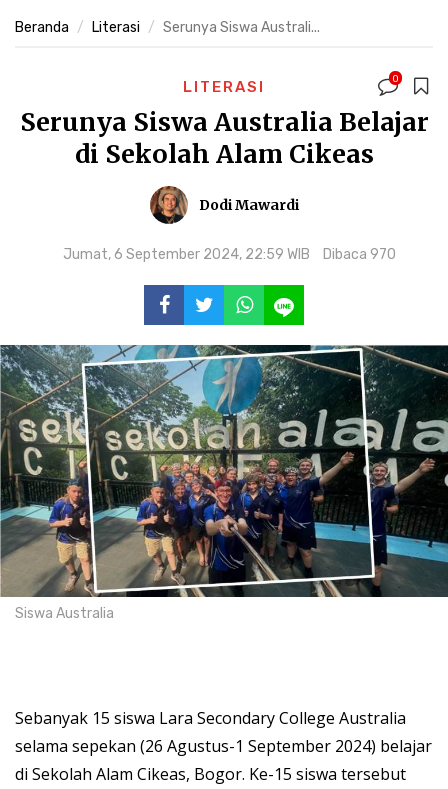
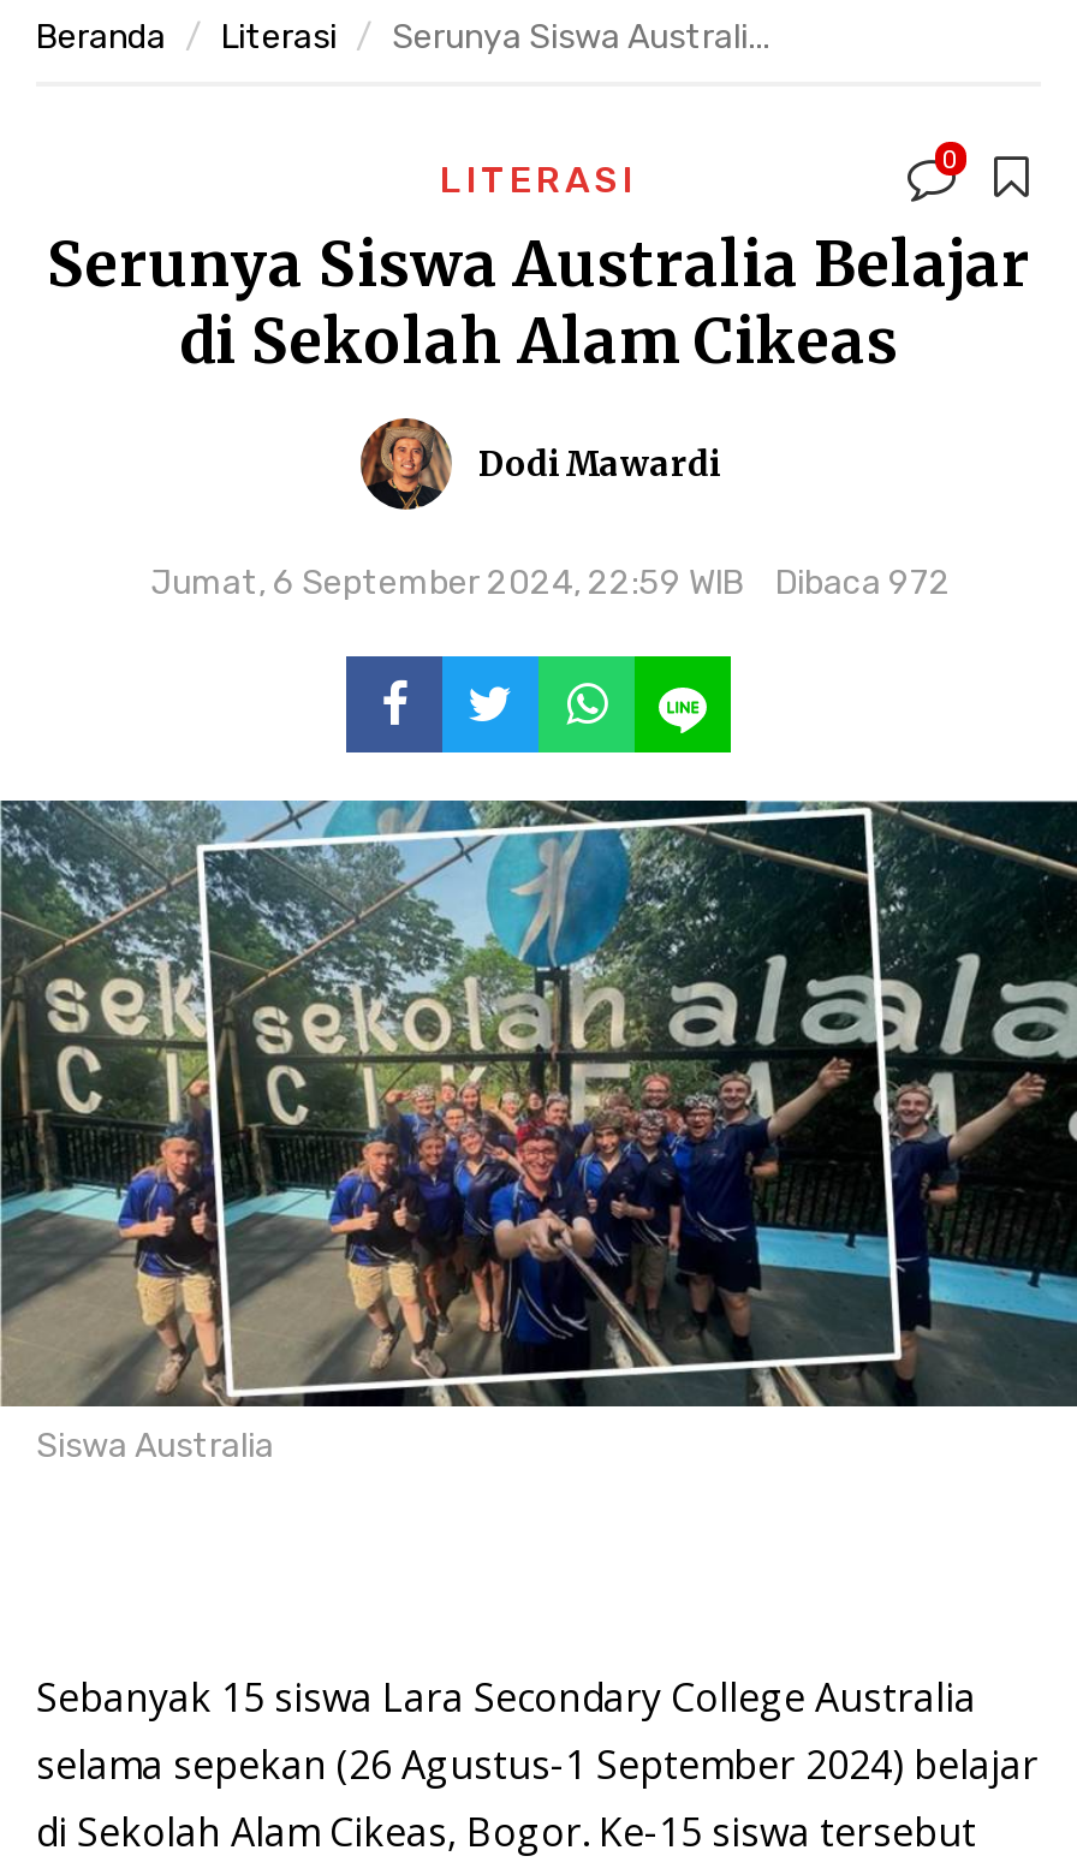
- Jumat, 6 September 2024, 22:59 WIB Dibaca 970
+ Jumat, 6 September 2024, 22:59 WIB Dibaca 972
